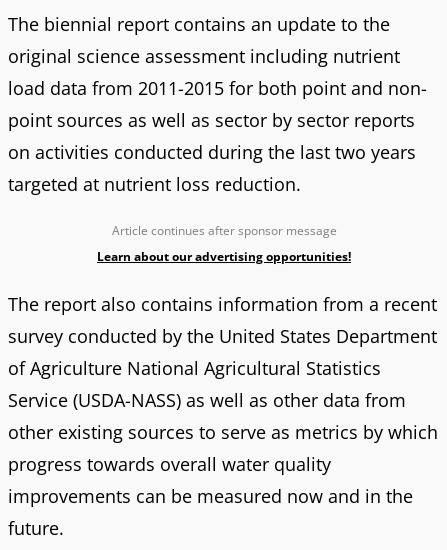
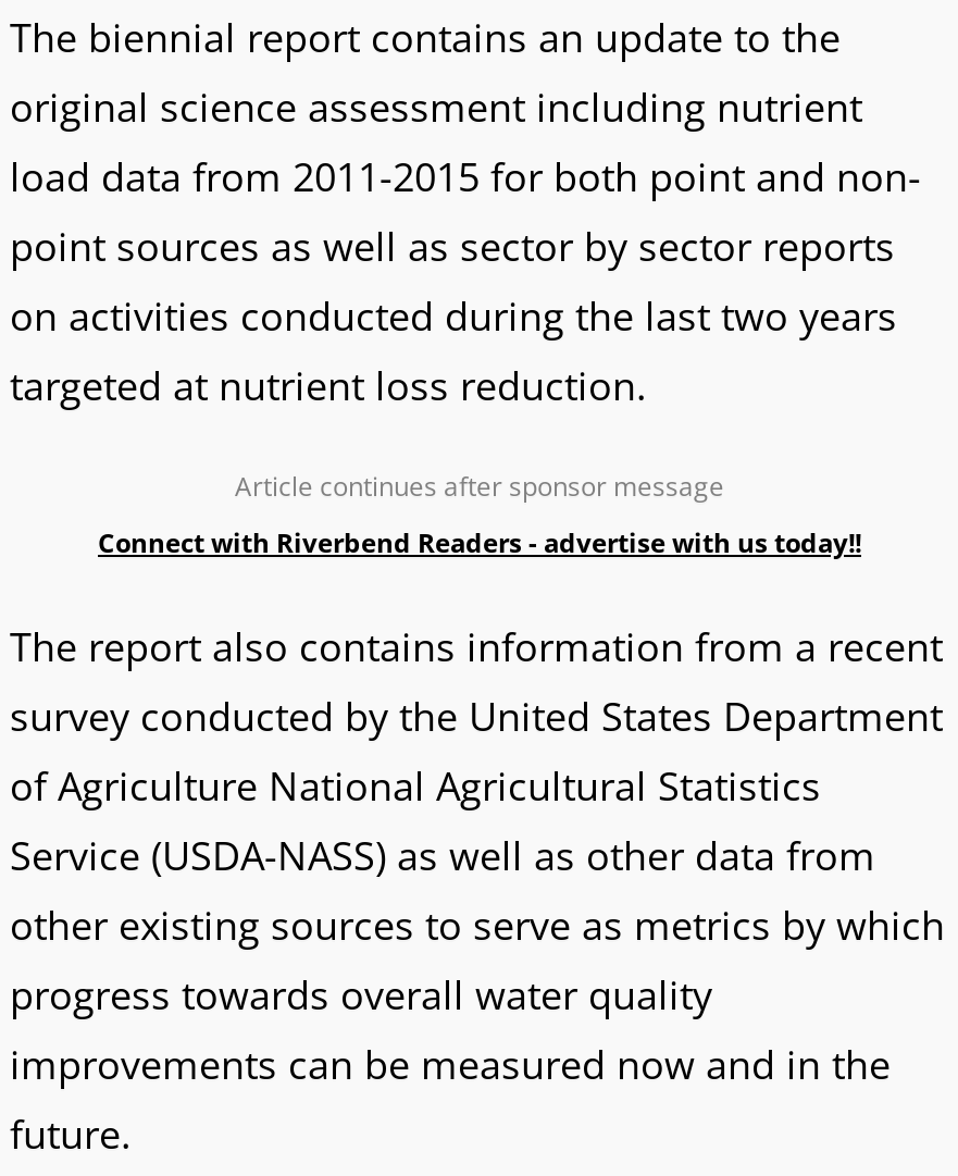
- Learn about our advertising opportunities!
+ Connect with Riverbend Readers - advertise with us today!!
